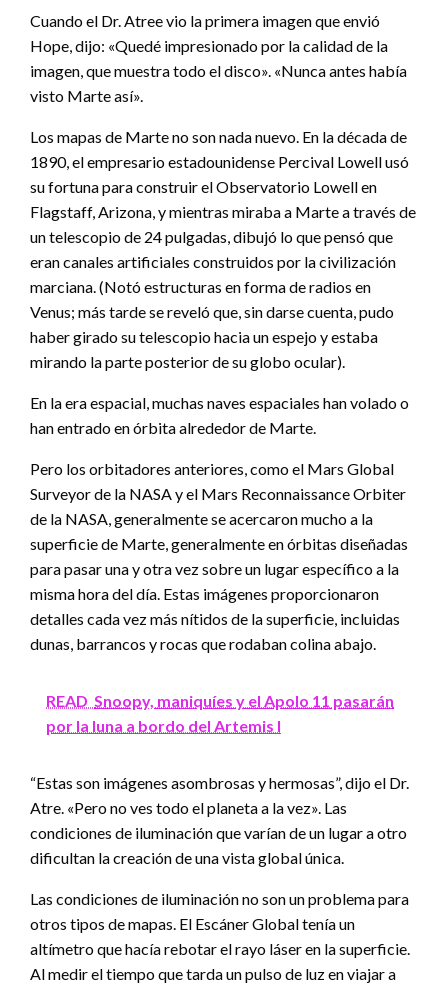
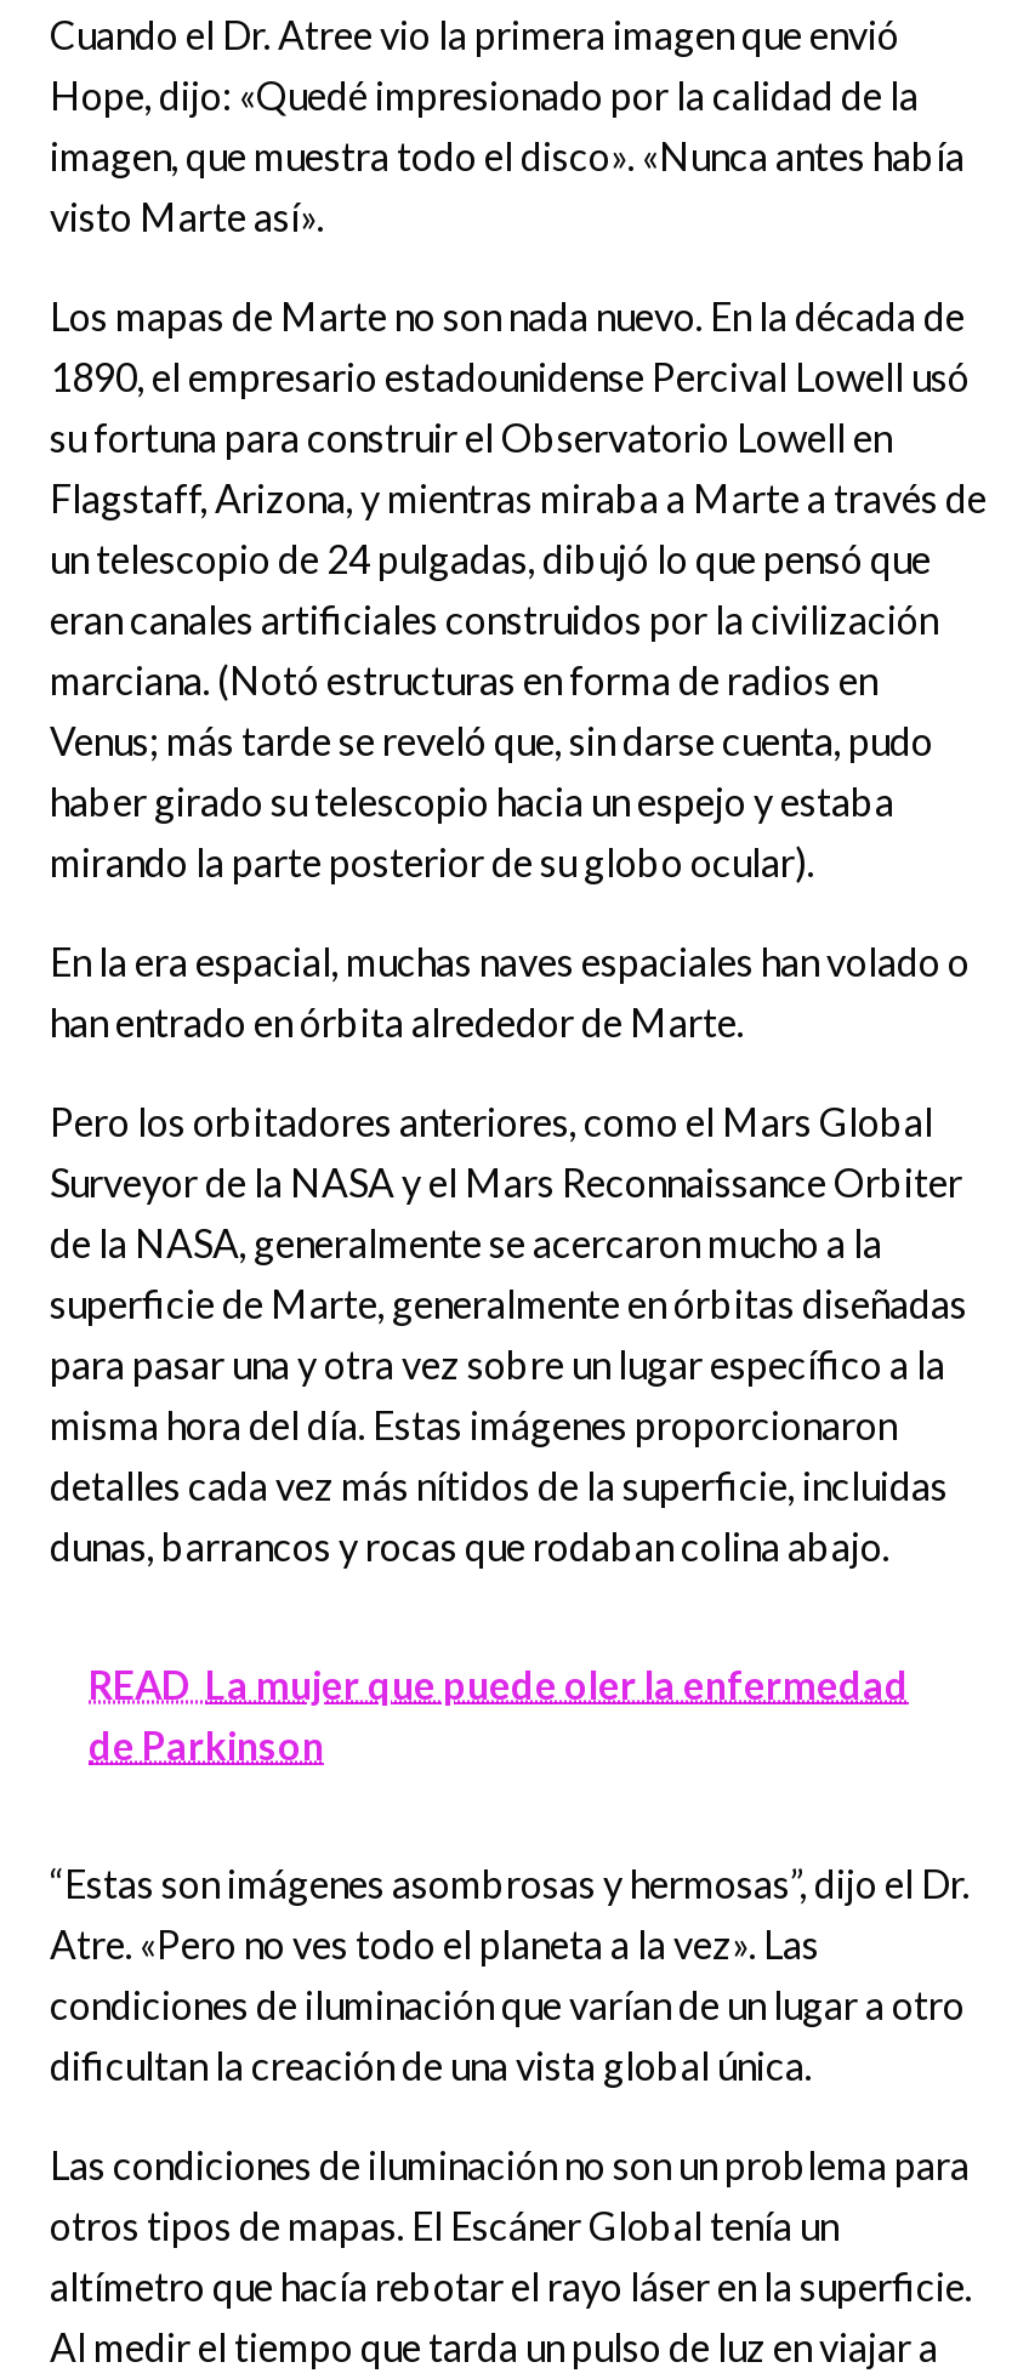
- READ Snoopy, maniquíes y el Apolo 11 pasarán
- por la luna a bordo del Artemis I
+ READ La mujer que puede oler la enfermedad
+ de Parkinson
